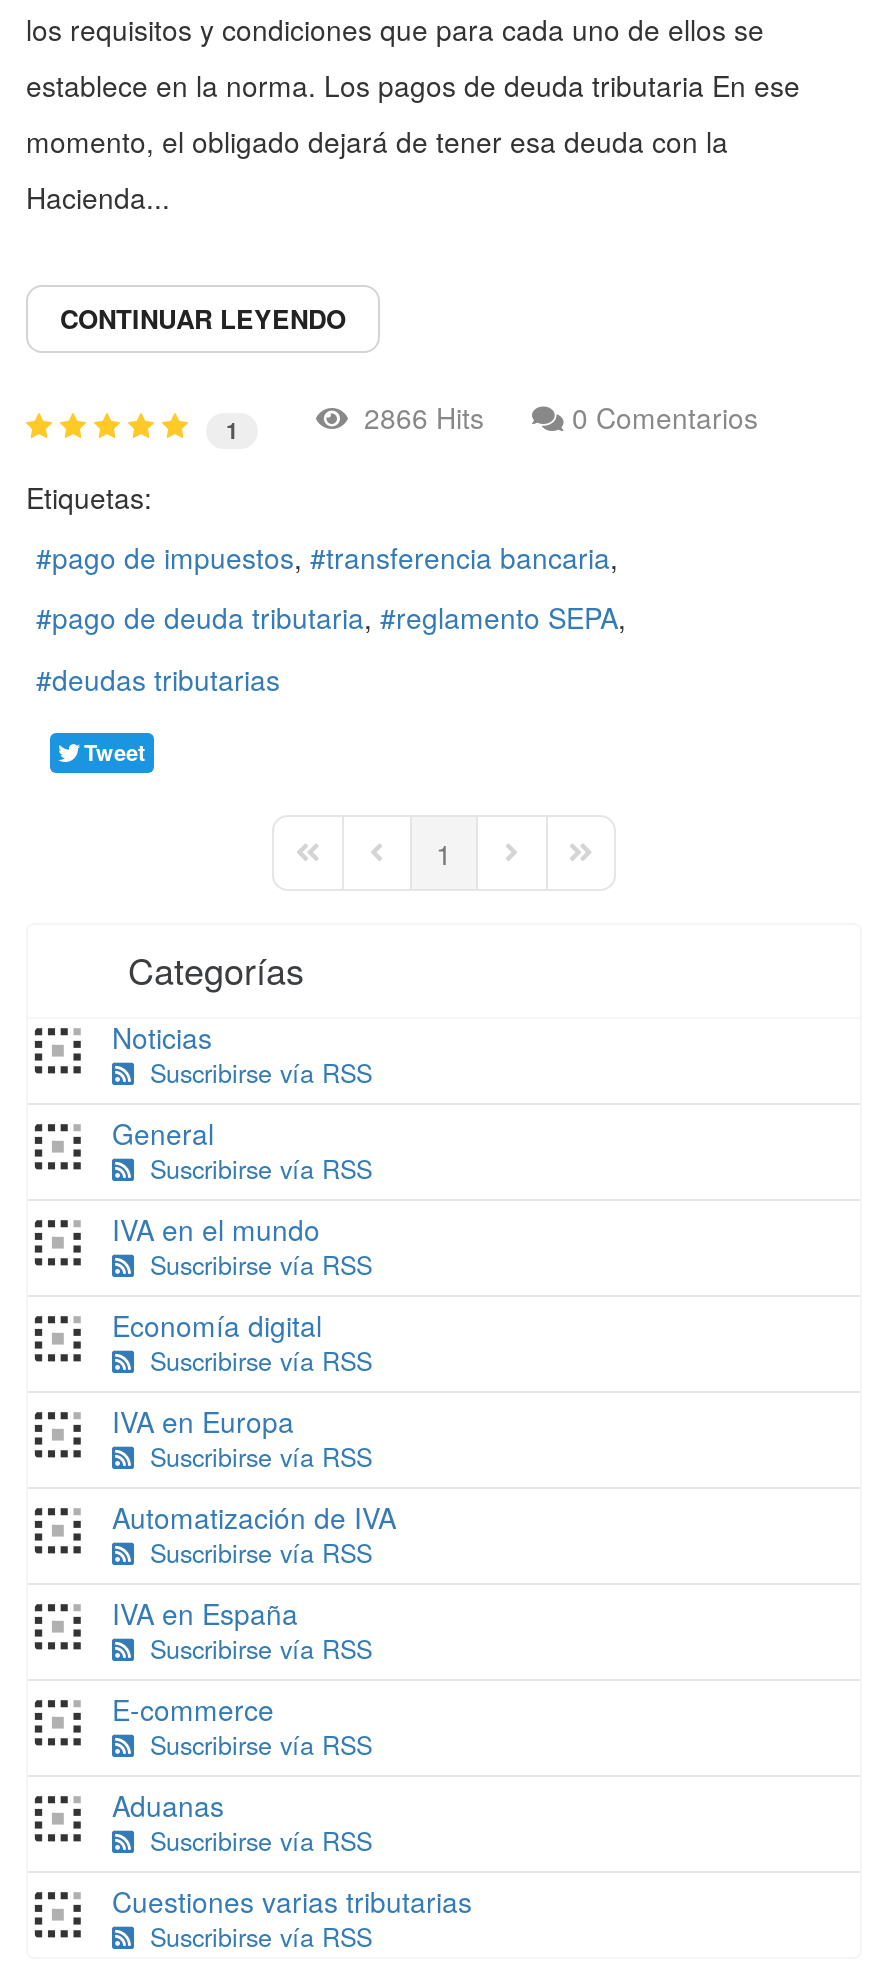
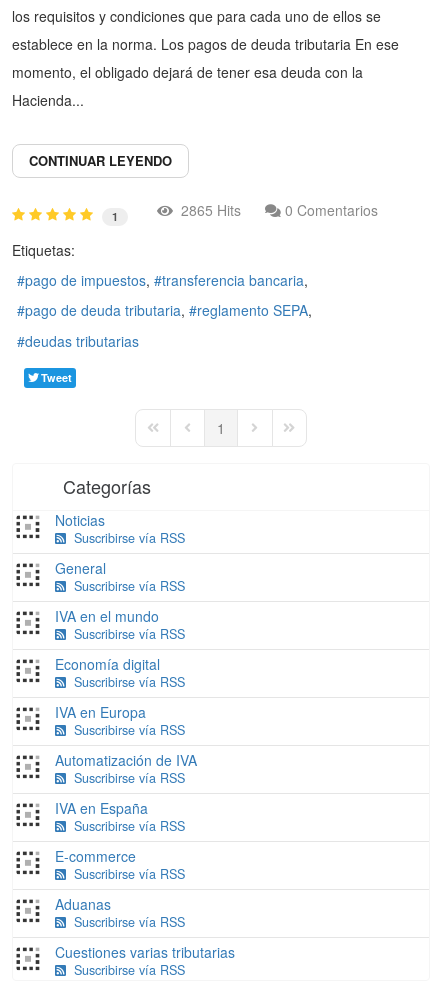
- 2866 Hits
+ 2865 Hits
